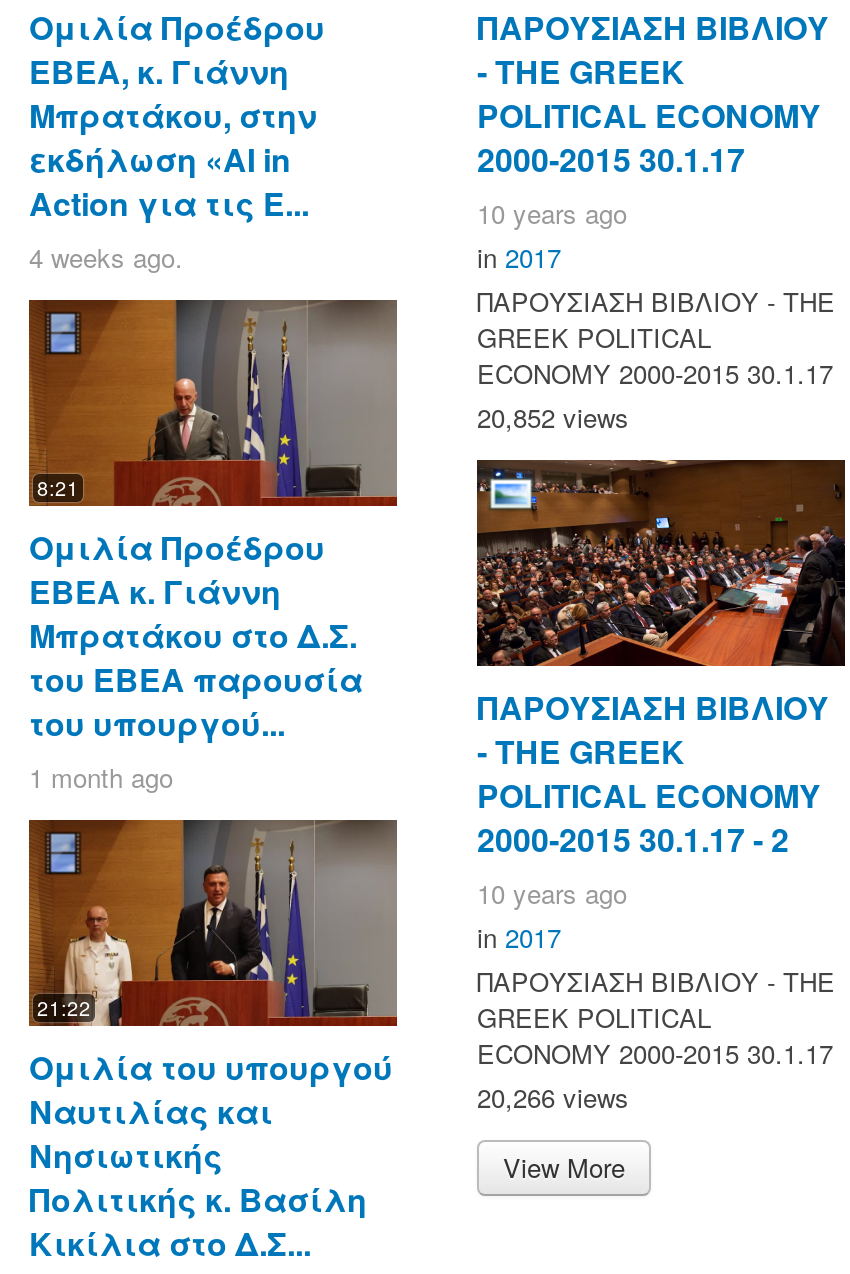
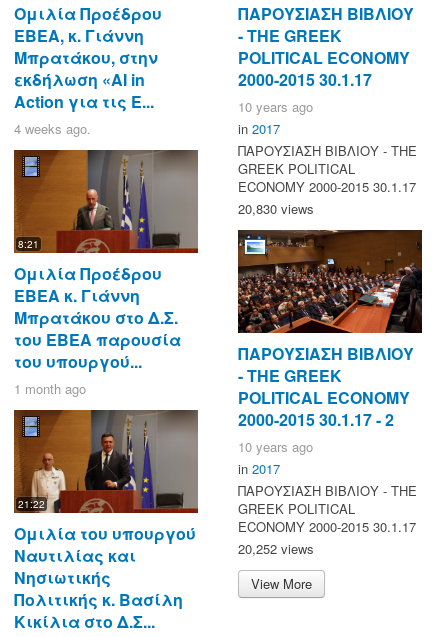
- 20,852 views
+ 20,830 views

- 20,266 views
+ 20,252 views
